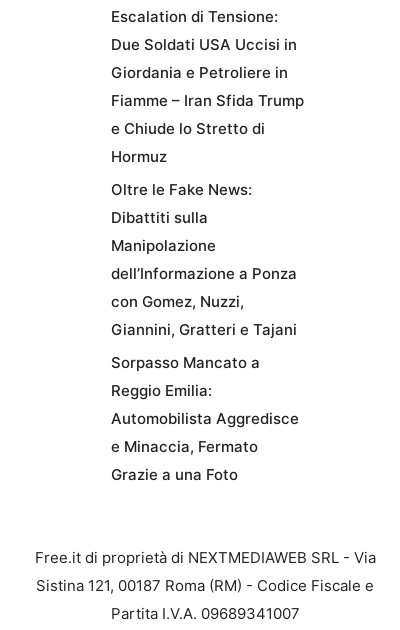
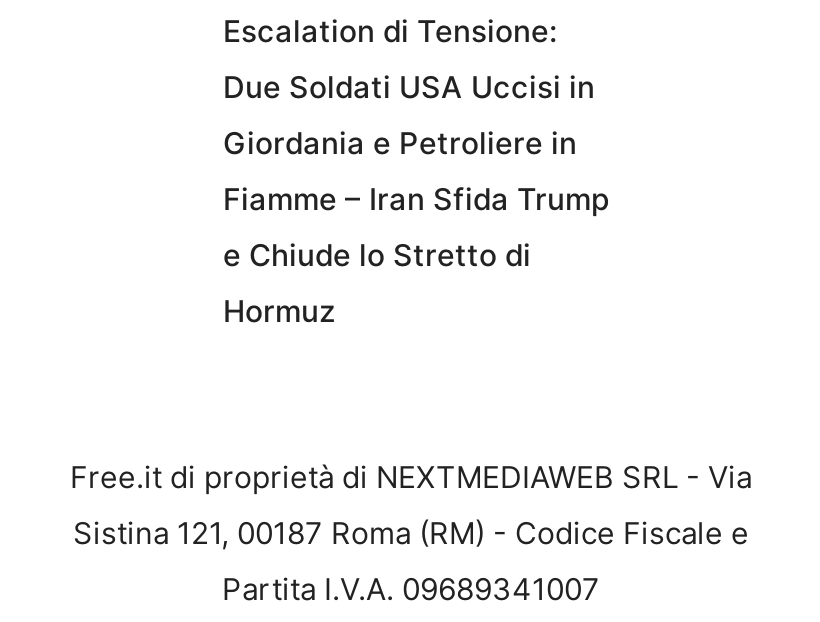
- Oltre le Fake News:
- Dibattiti sulla
- Manipolazione
- dell’Informazione a Ponza
- con Gomez, Nuzzi,
- Giannini, Gratteri e Tajani
- Sorpasso Mancato a
- Reggio Emilia:
- Automobilista Aggredisce
- e Minaccia, Fermato
- Grazie a una Foto
